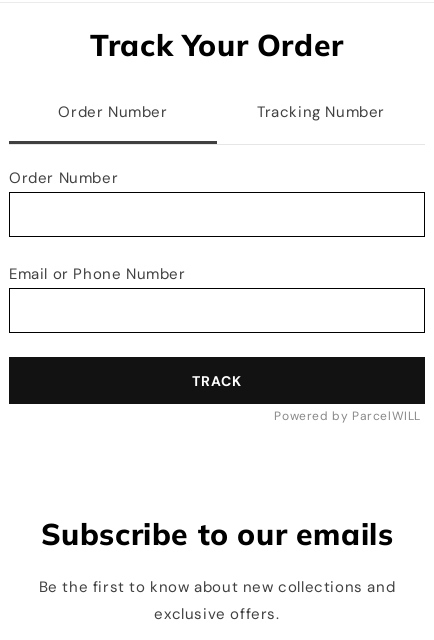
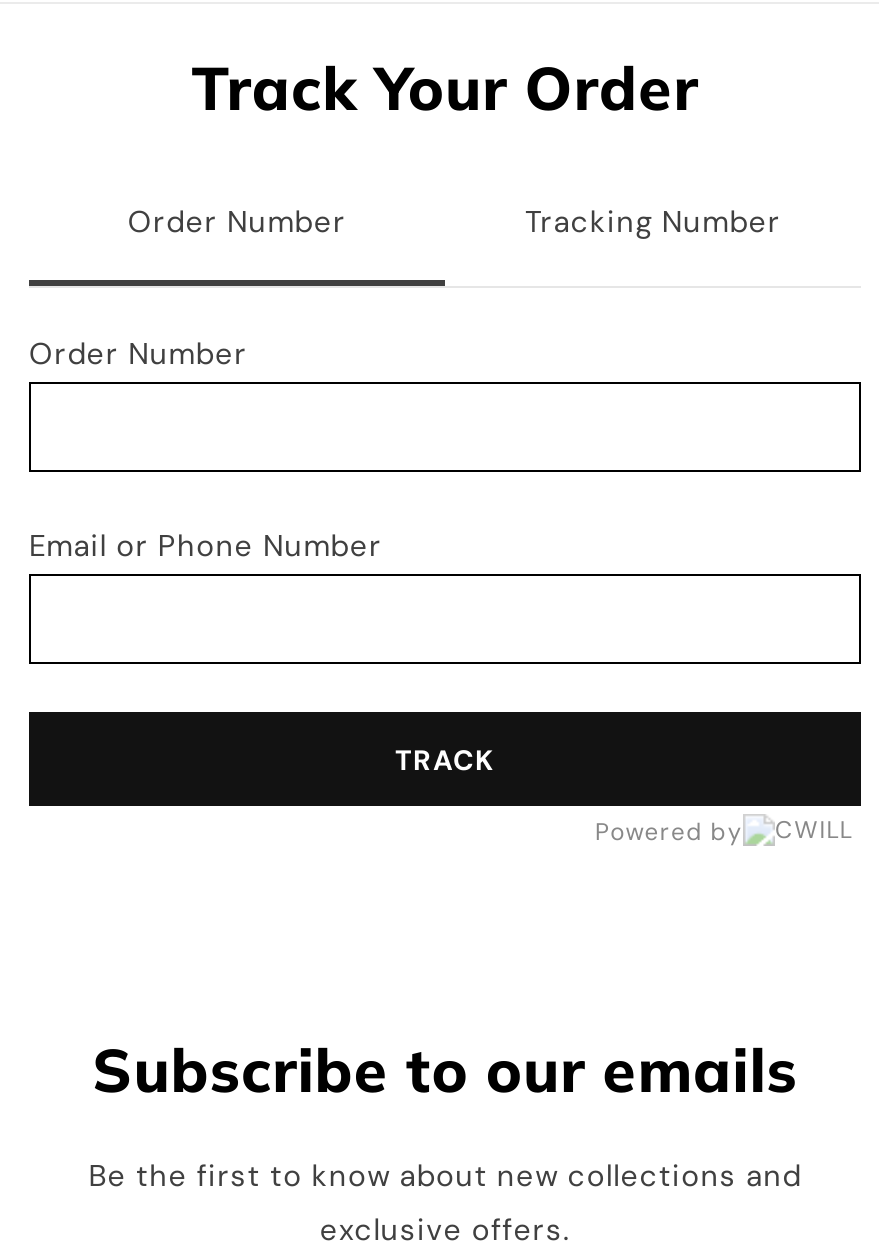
- Powered by ParcelWILL
+ Powered by
